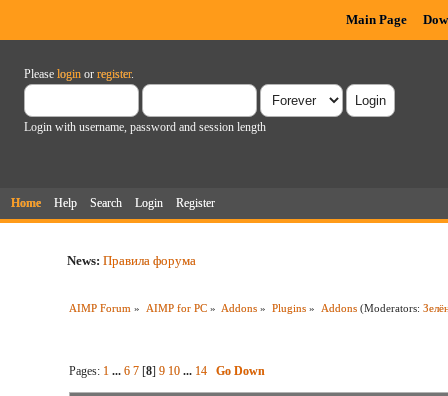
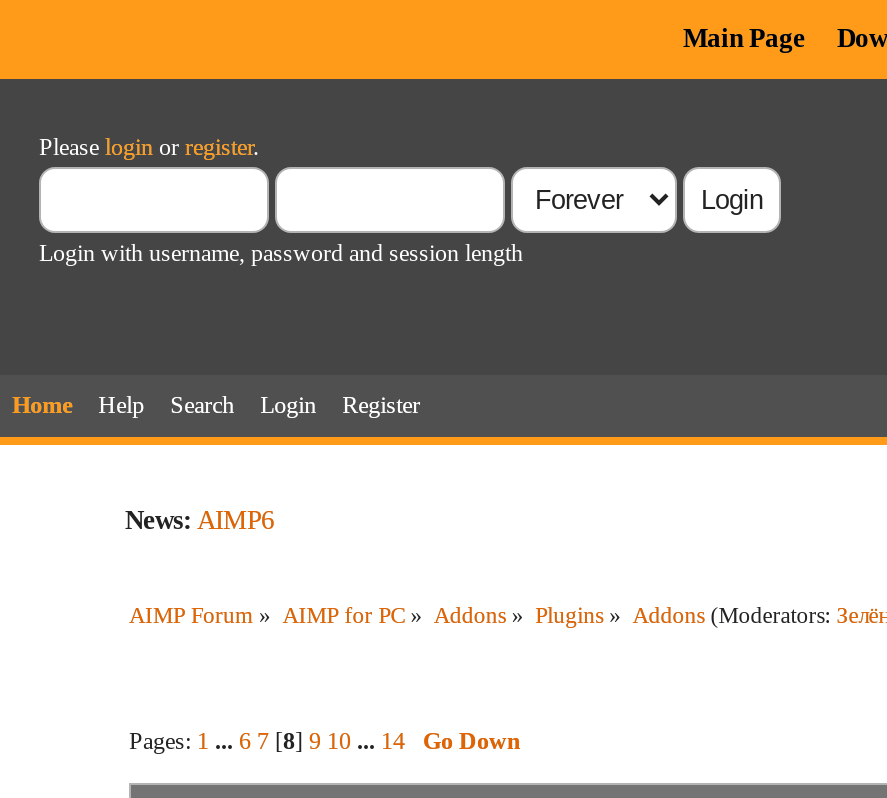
- News: Правила форума
+ News: AIMP6
